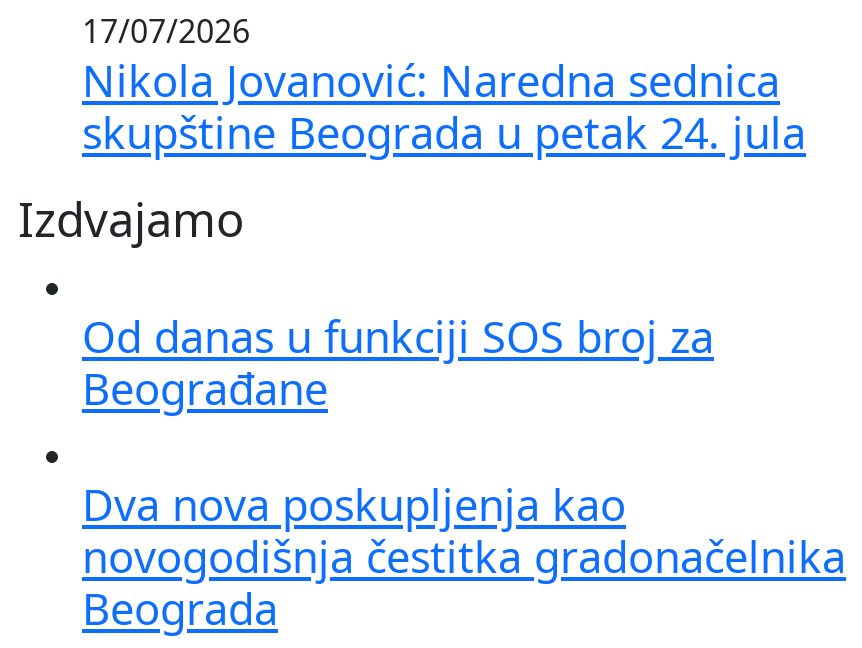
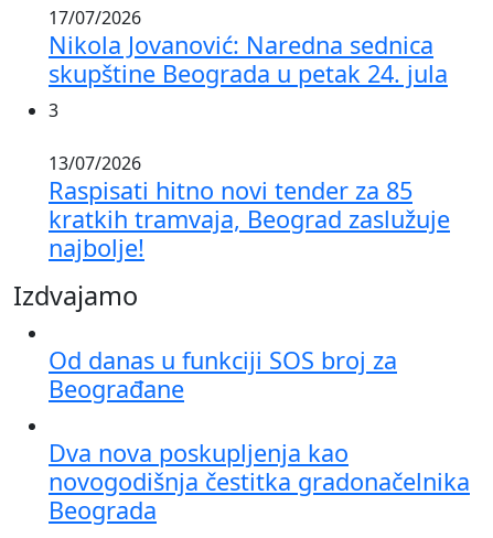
+ 3
+ 13/07/2026
+ Raspisati hitno novi tender za 85
+ kratkih tramvaja, Beograd zaslužuje
+ najbolje!
